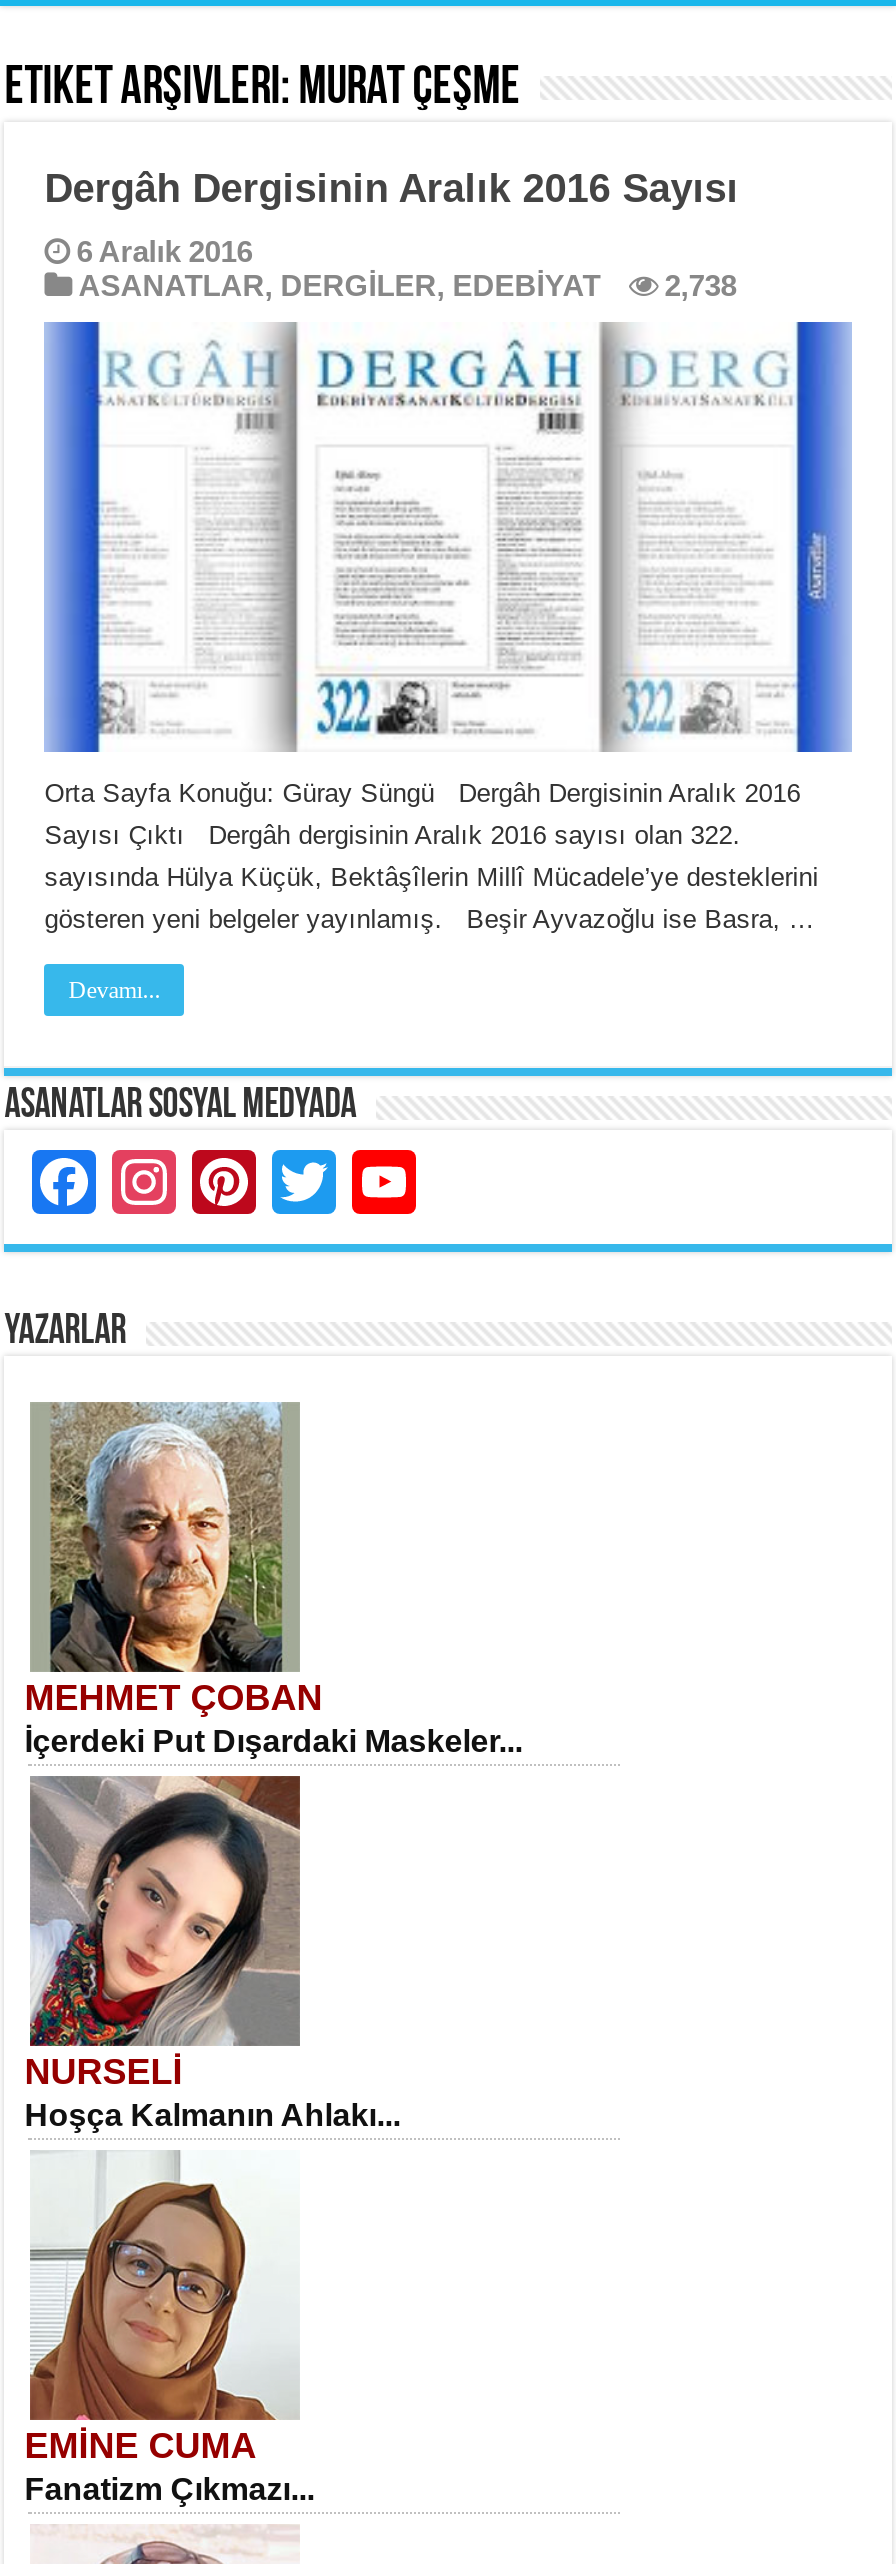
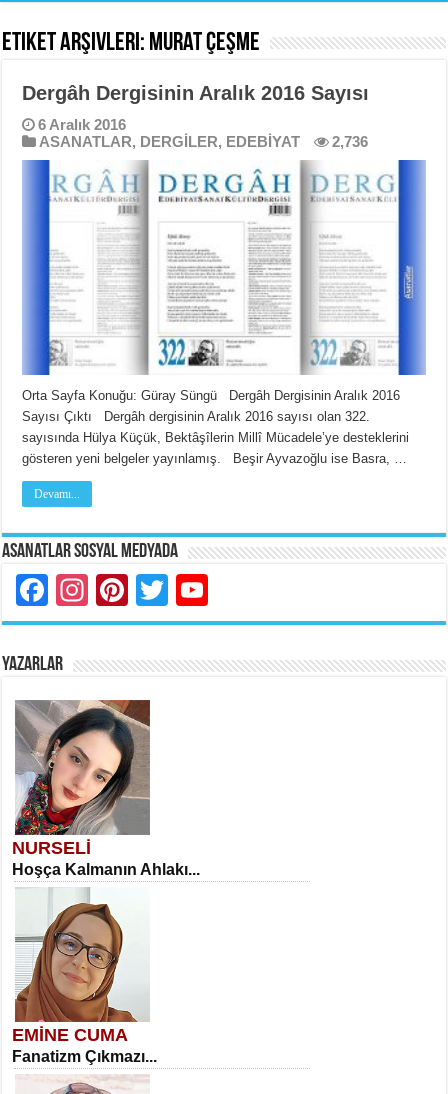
- ASANATLAR, DERGİLER, EDEBİYAT 2,738
+ ASANATLAR, DERGİLER, EDEBİYAT 2,736

- [image]
- MEHMET ÇOBAN
- İçerdeki Put Dışardaki Maskeler...
